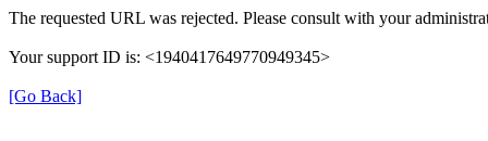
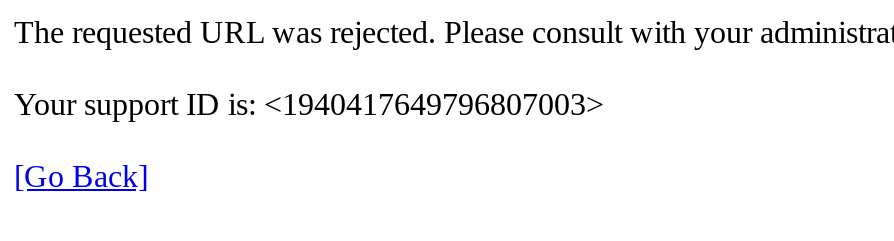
- Your support ID is: <1940417649770949345>
+ Your support ID is: <1940417649796807003>
